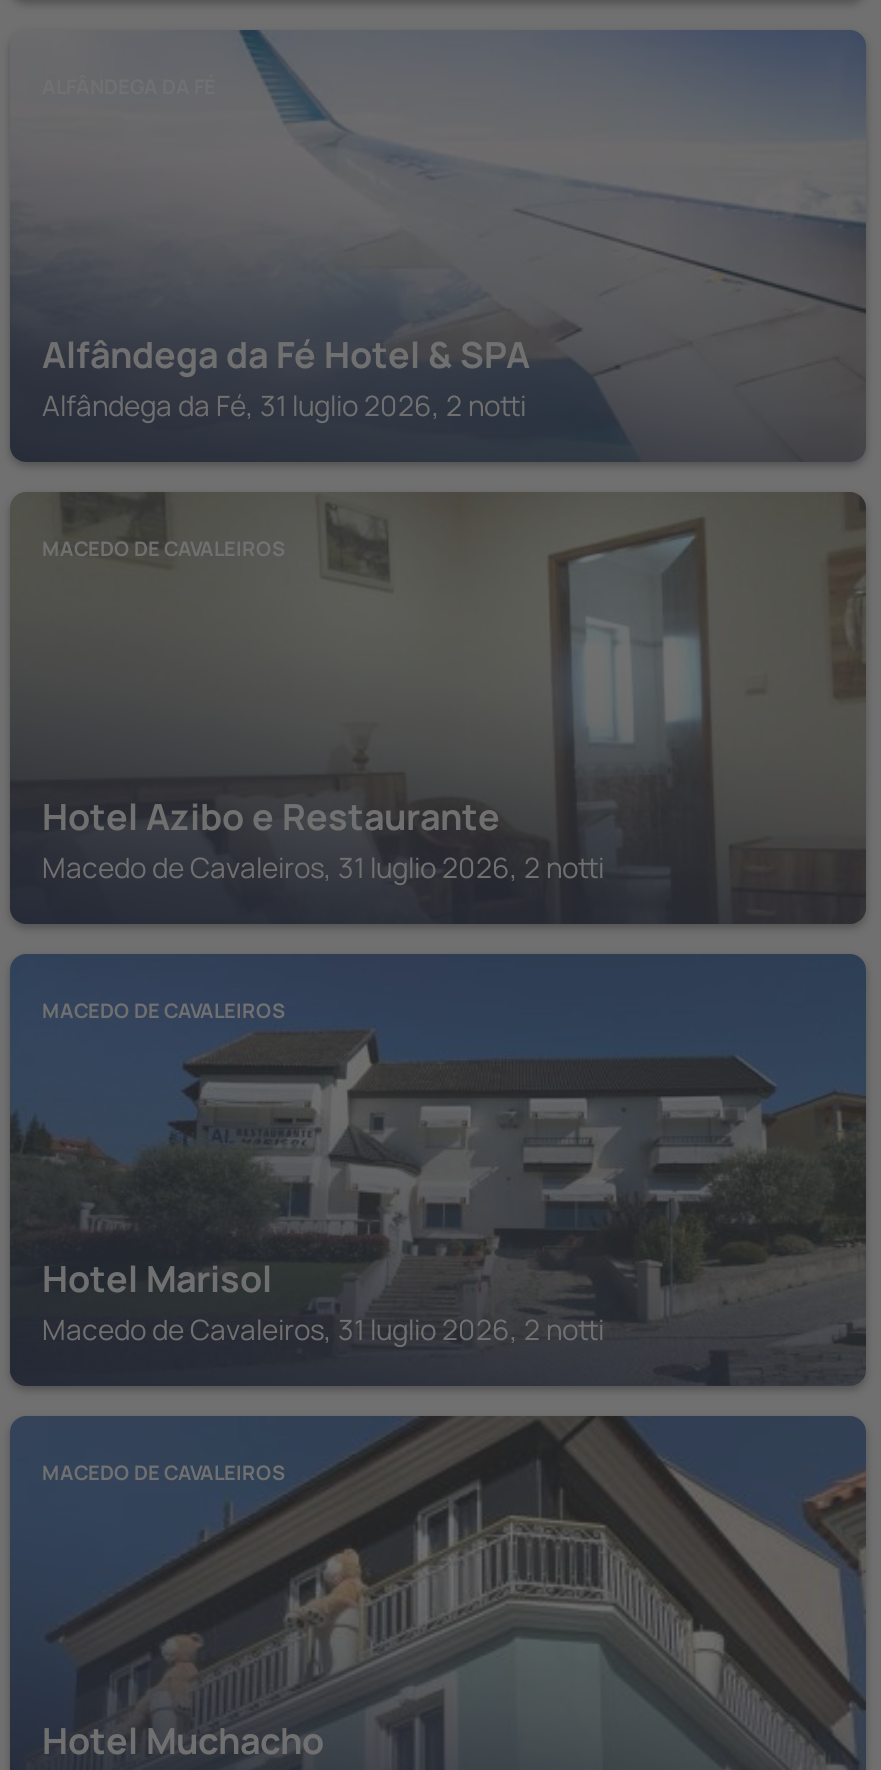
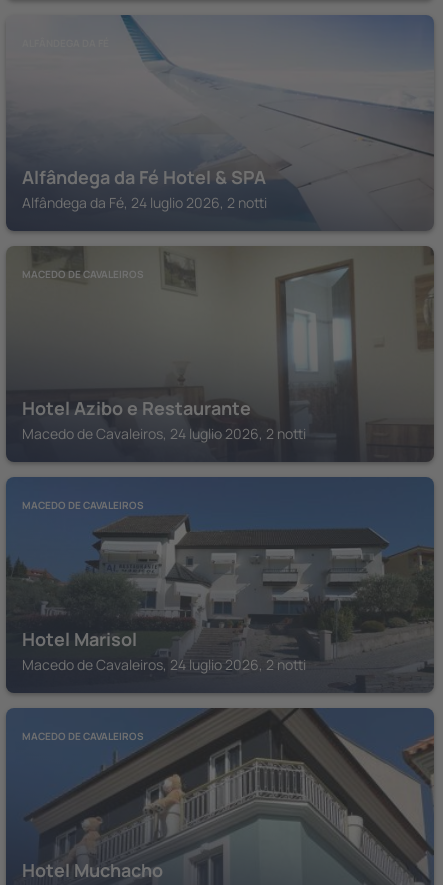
- Alfândega da Fé, 31 luglio 2026, 2 notti
+ Alfândega da Fé, 24 luglio 2026, 2 notti

- Macedo de Cavaleiros, 31 luglio 2026, 2 notti
+ Macedo de Cavaleiros, 24 luglio 2026, 2 notti

- Macedo de Cavaleiros, 31 luglio 2026, 2 notti
+ Macedo de Cavaleiros, 24 luglio 2026, 2 notti
